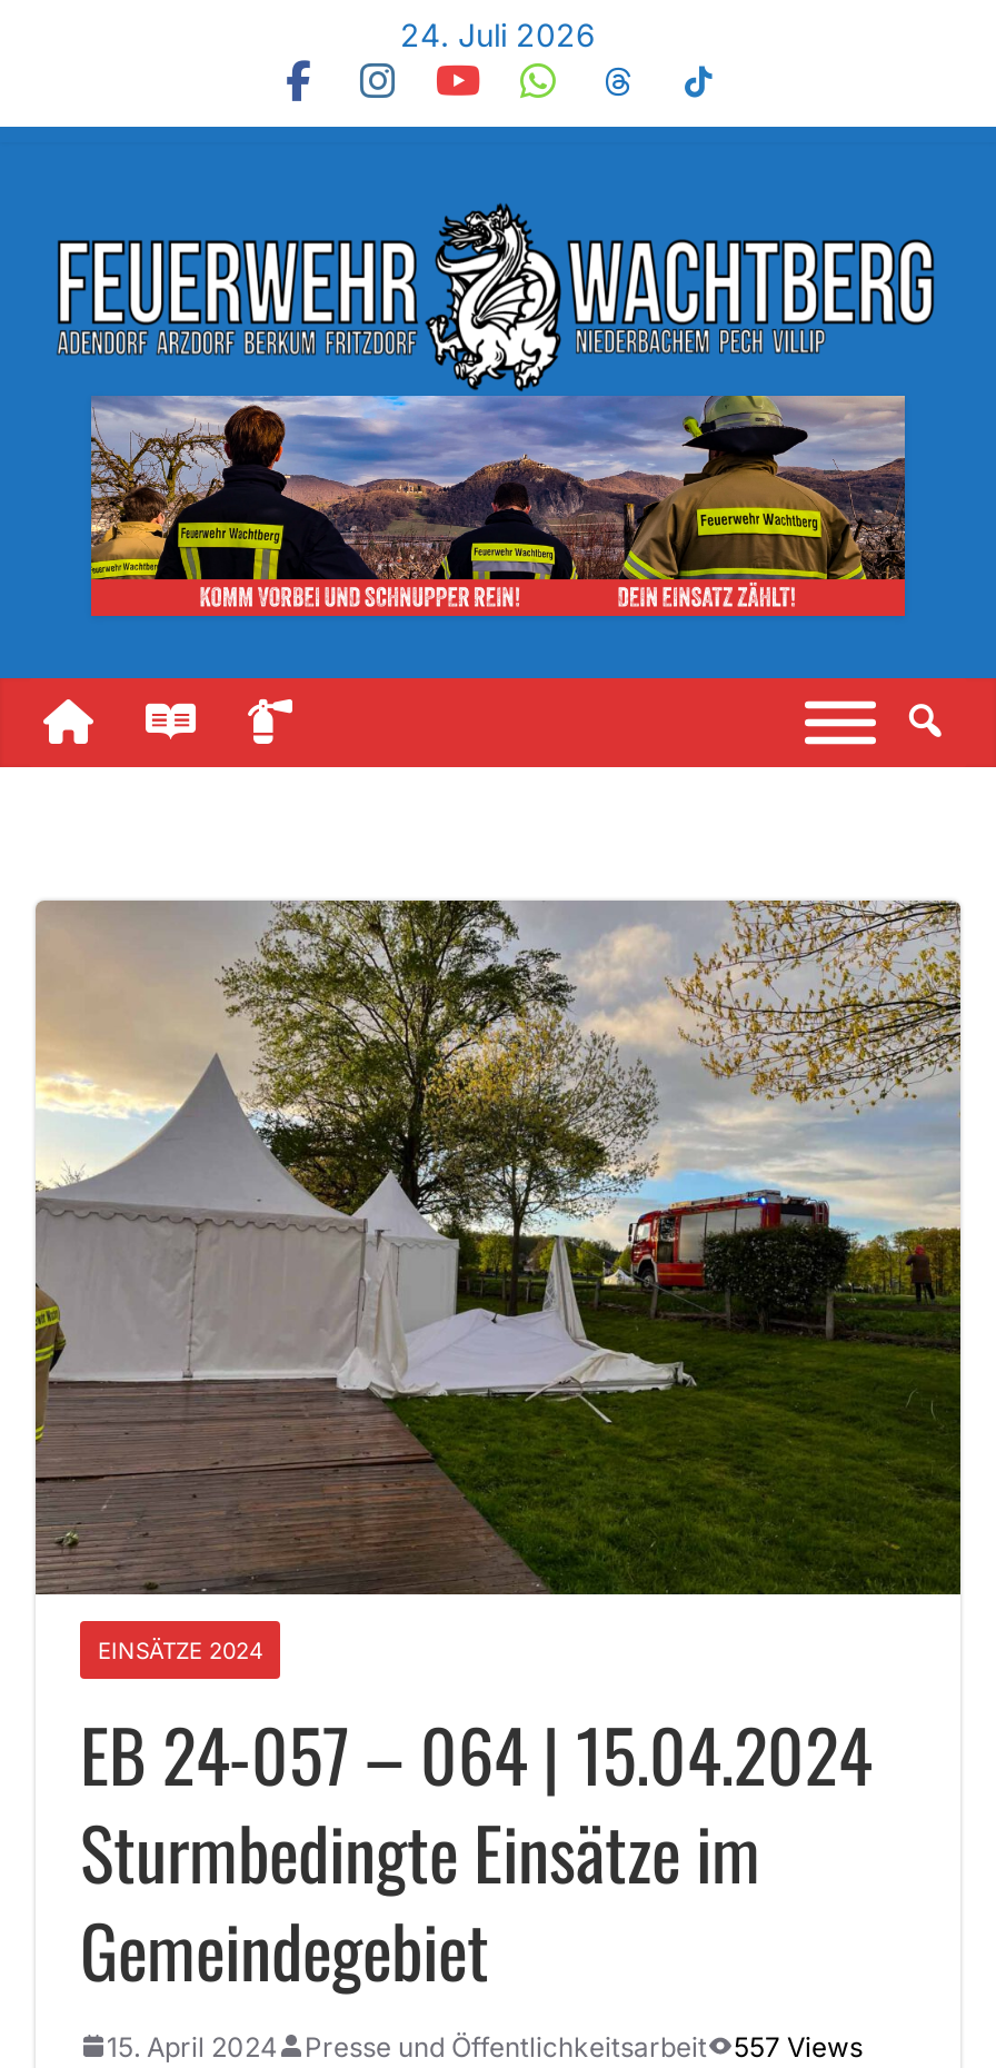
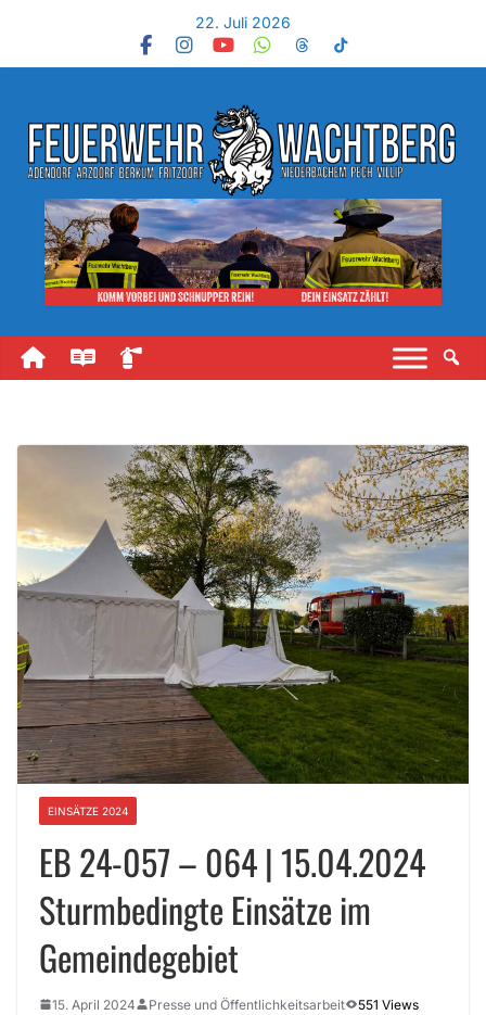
- 24. Juli 2026
+ 22. Juli 2026

- 15. April 2024 Presse und Öffentlichkeitsarbeit 557 Views
+ 15. April 2024 Presse und Öffentlichkeitsarbeit 551 Views
